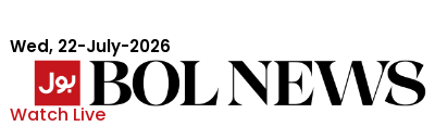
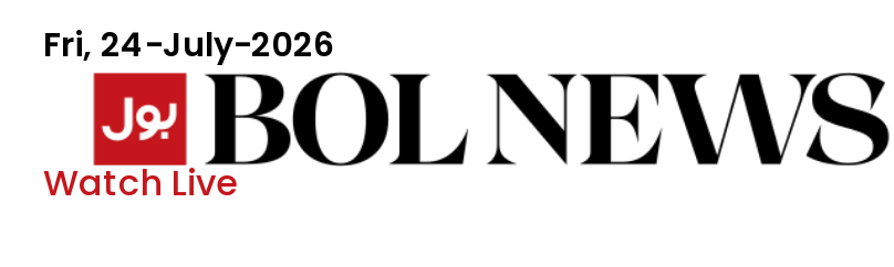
- Wed, 22-July-2026
+ Fri, 24-July-2026
